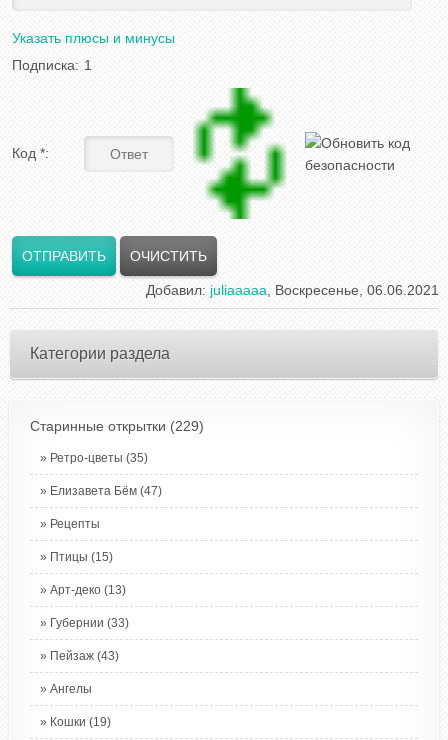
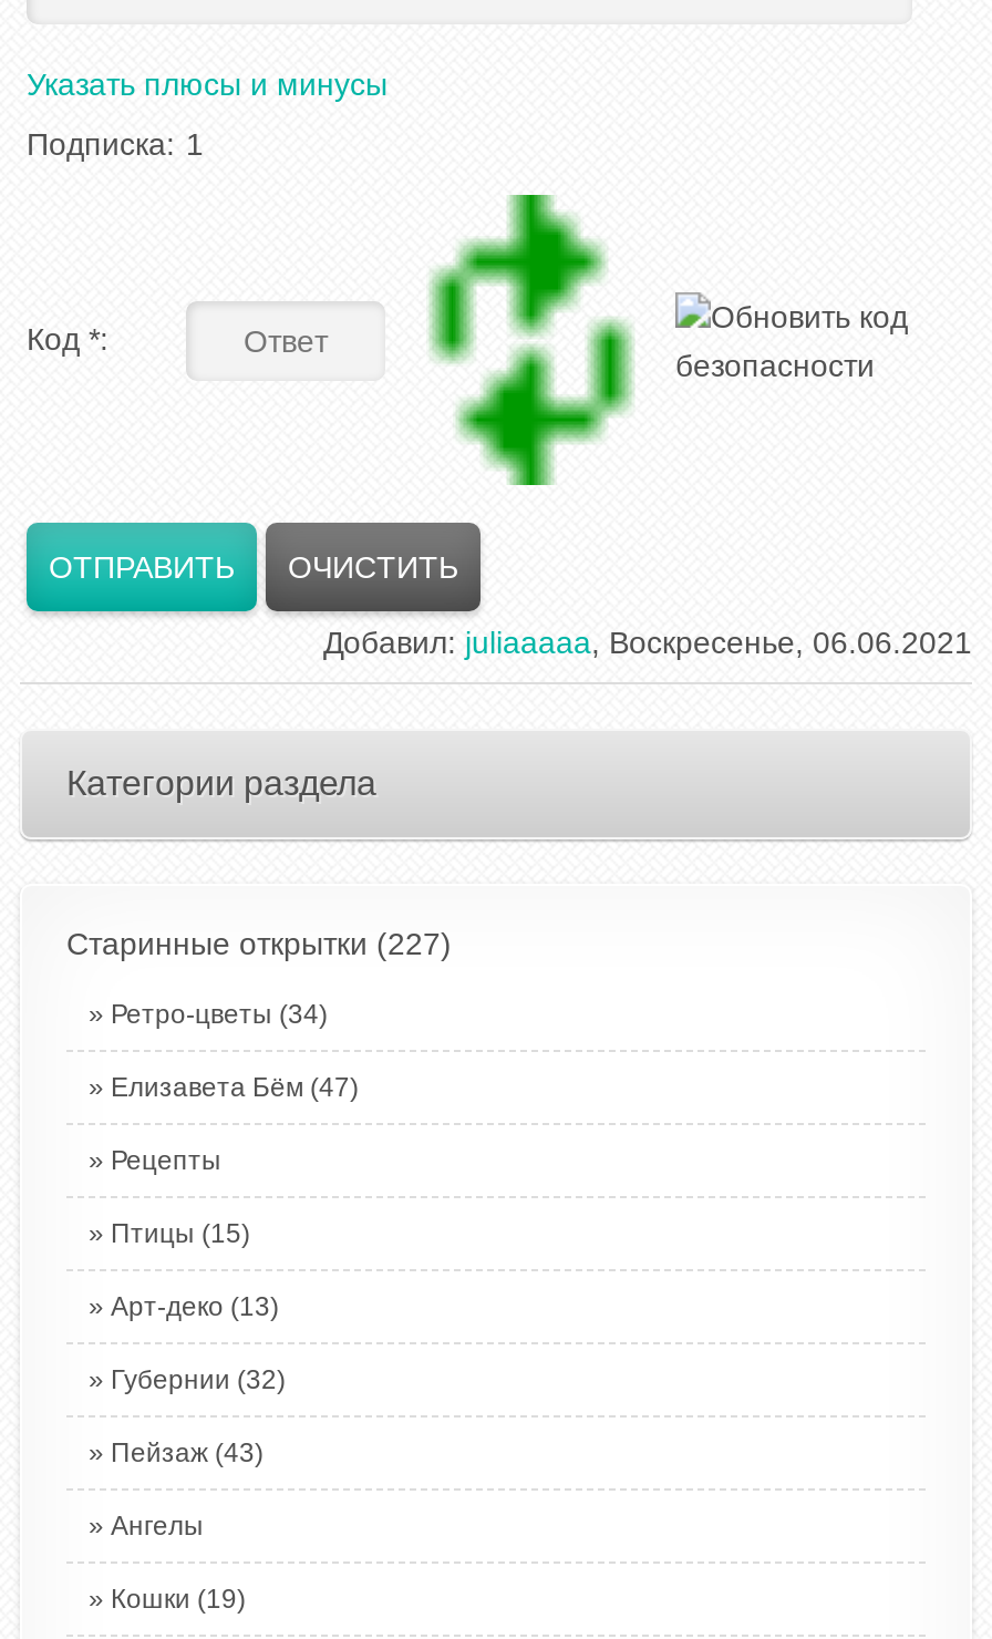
- Старинные открытки (229)
+ Старинные открытки (227)

- Ретро-цветы (35)
+ Ретро-цветы (34)

- Губернии (33)
+ Губернии (32)
